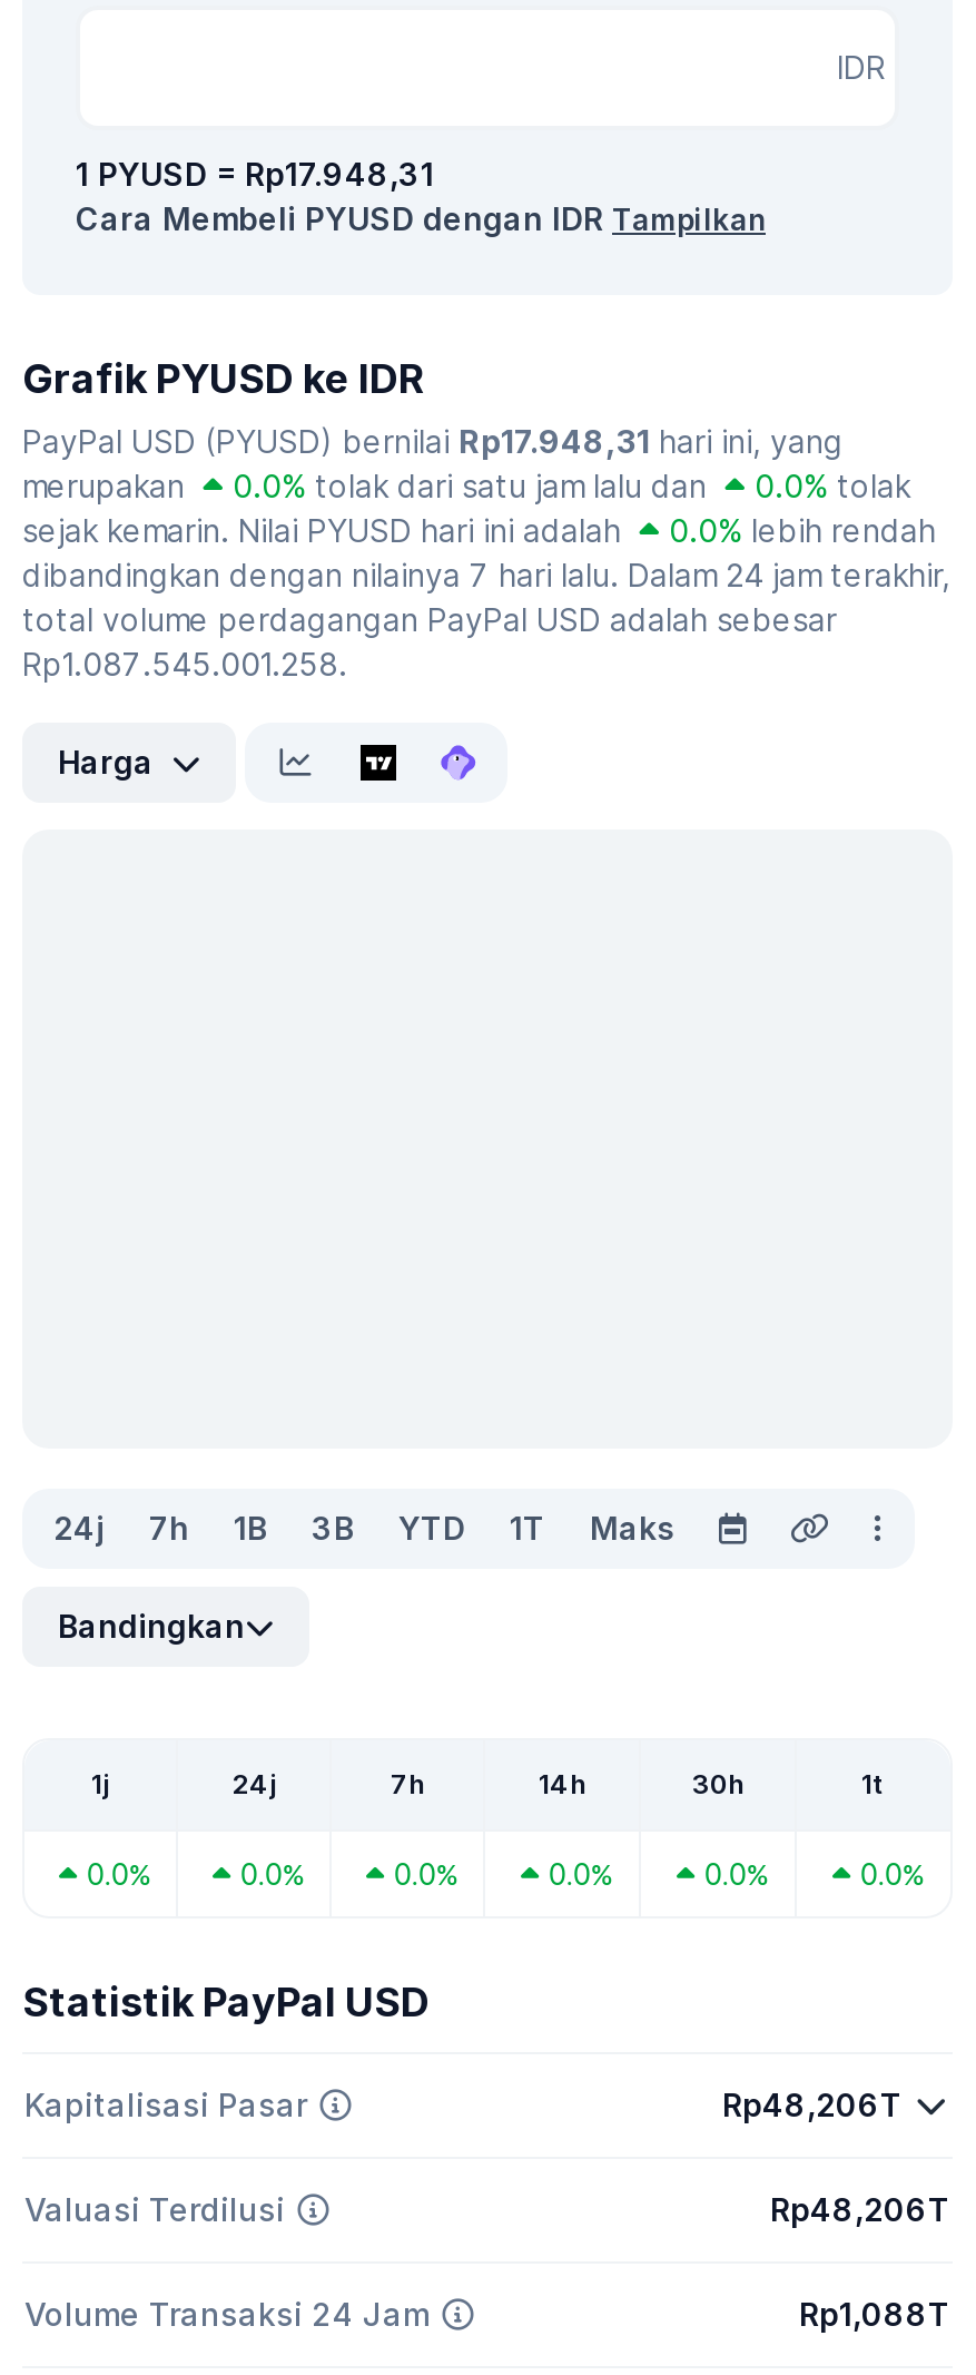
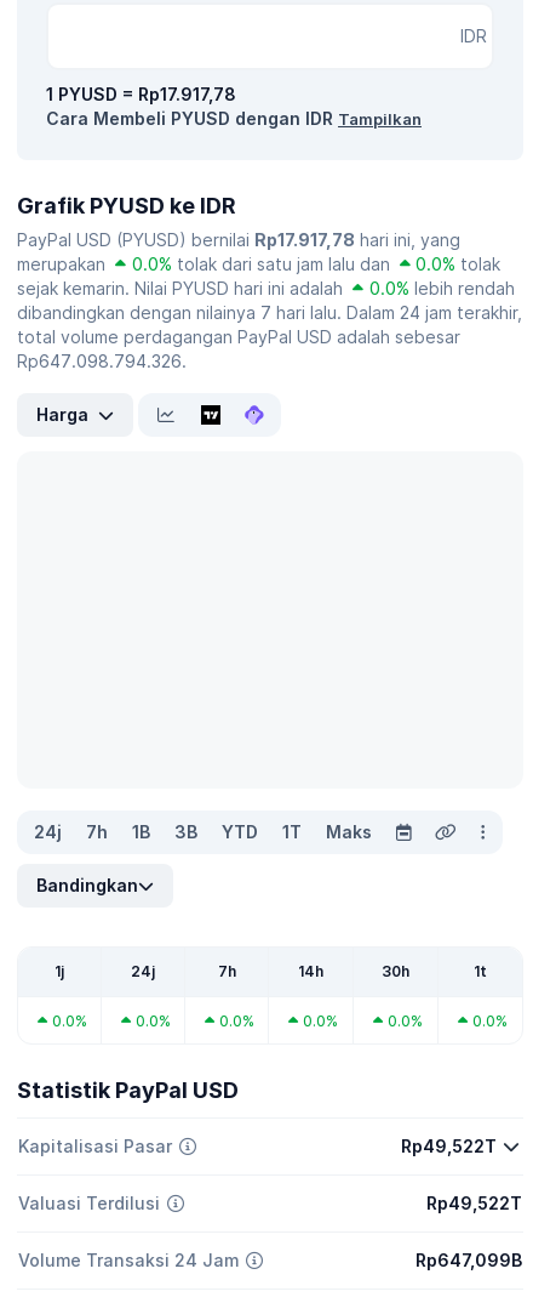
- 1 PYUSD = Rp17.948,31
+ 1 PYUSD = Rp17.917,78

- PayPal USD (PYUSD) bernilai Rp17.948,31 hari ini, yang
+ PayPal USD (PYUSD) bernilai Rp17.917,78 hari ini, yang

- Rp1.087.545.001.258.
+ Rp647.098.794.326.

- Rp48,206T
+ Rp49,522T

- Rp48,206T
+ Rp49,522T

- Rp1,088T
+ Rp647,099B
